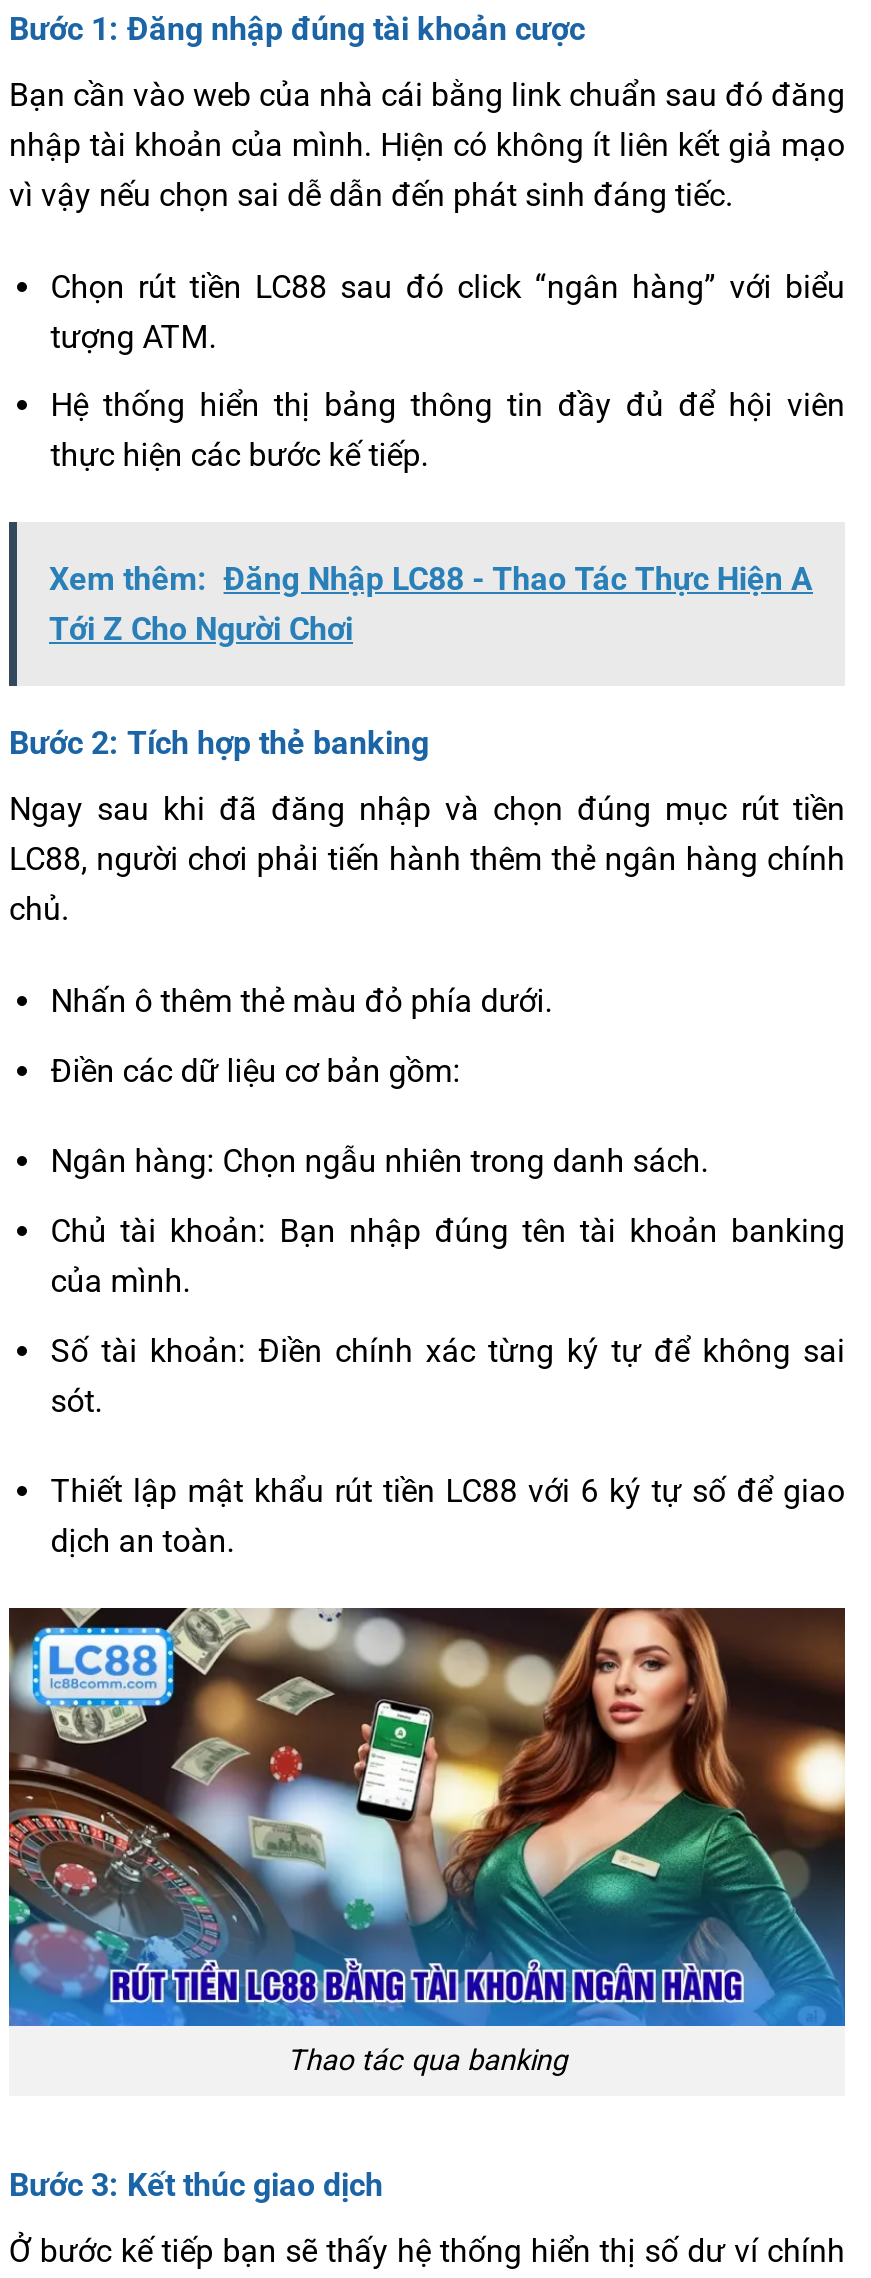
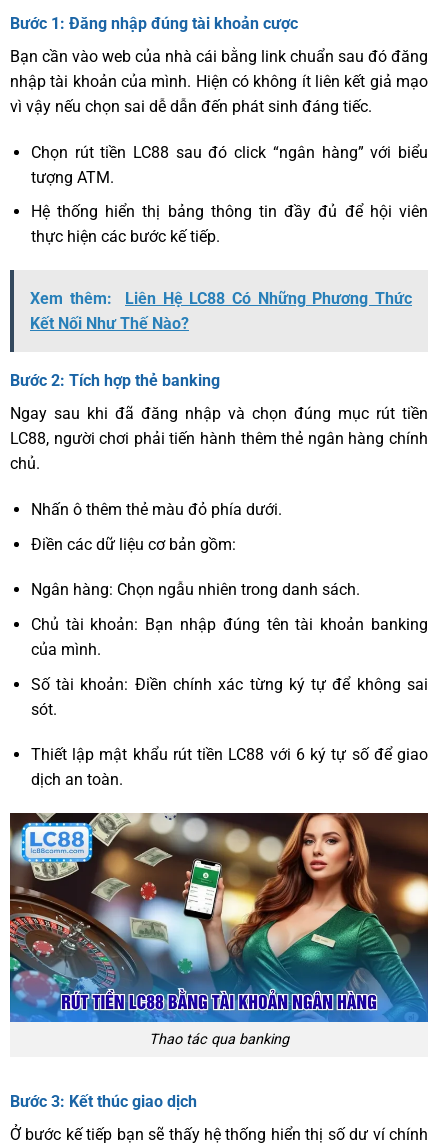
- Xem thêm: Đăng Nhập LC88 - Thao Tác Thực Hiện A
- Tới Z Cho Người Chơi
+ Xem thêm:
+ Liên Hệ LC88 Có Những Phương Thức
+ Kết Nối Như Thế Nào?
